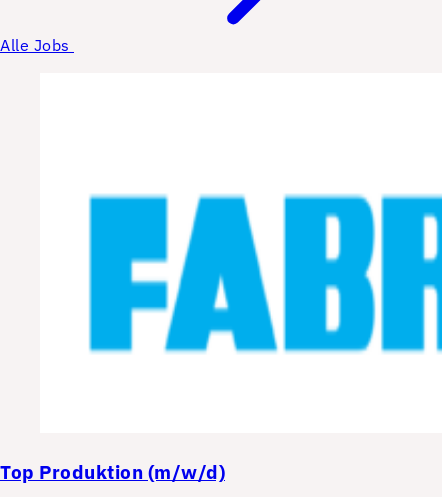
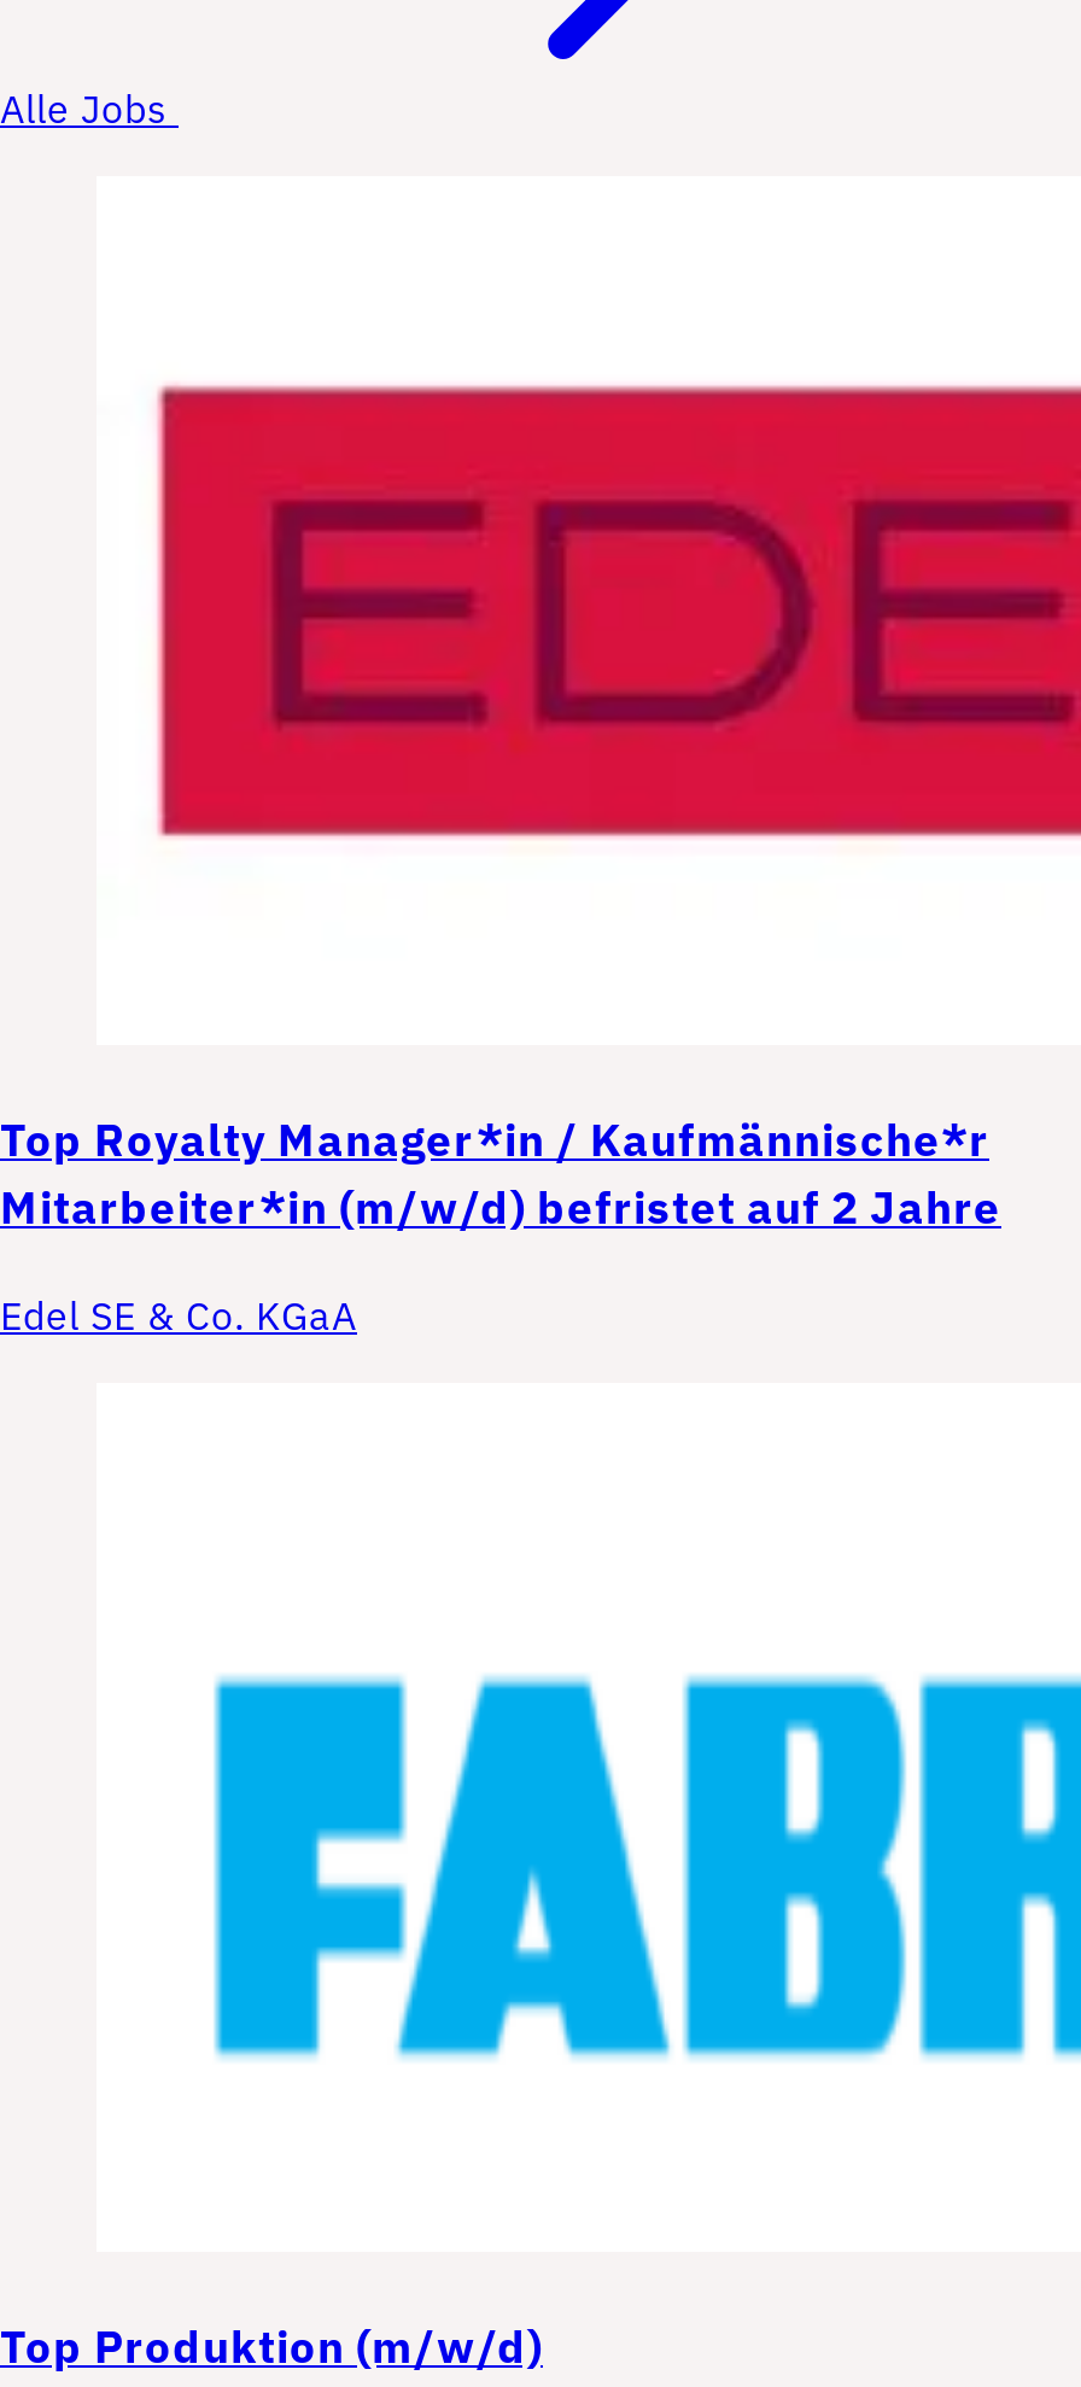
+ Top Royalty Manager*in / Kaufmännische*r
+ Mitarbeiter*in (m/w/d) befristet auf 2 Jahre
+ Edel SE & Co. KGaA

+ [image]
